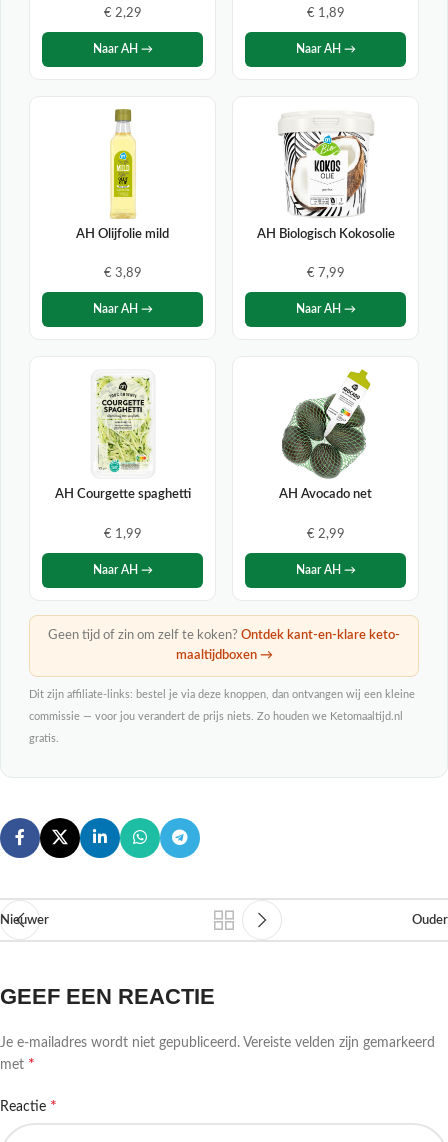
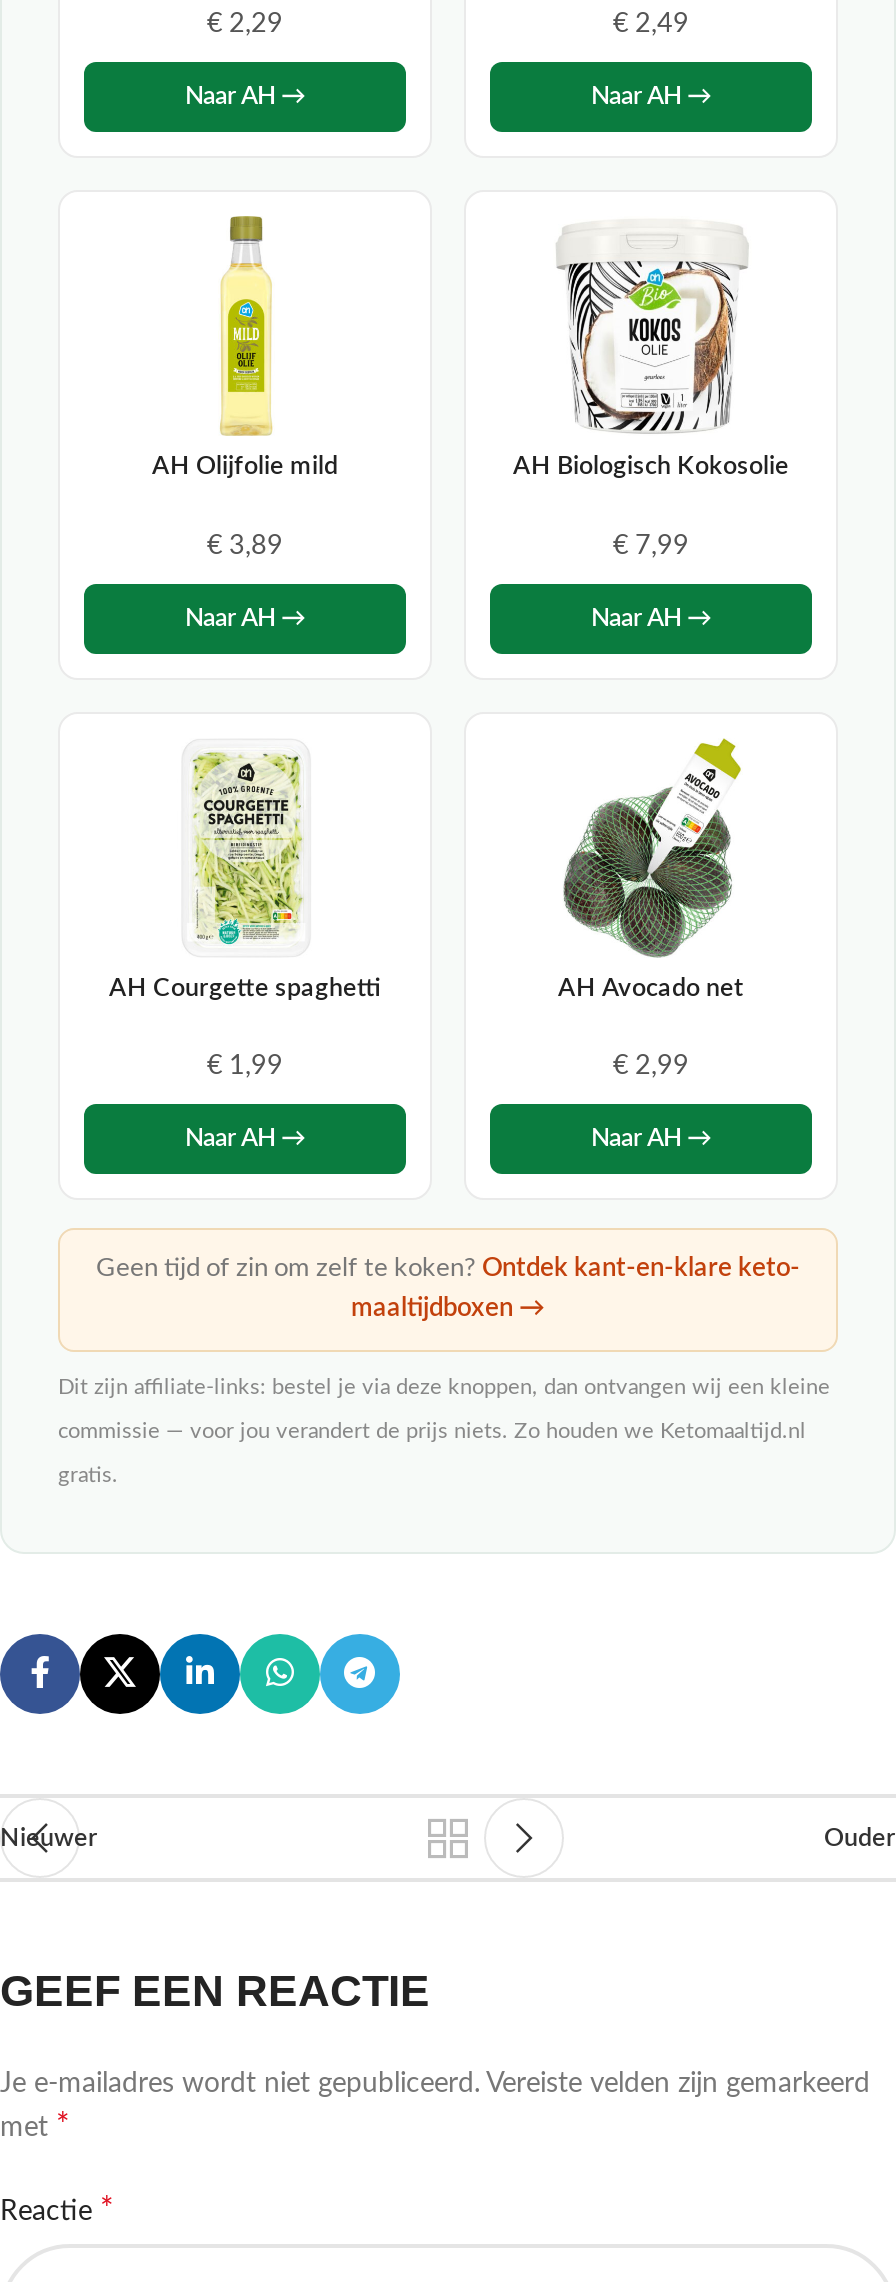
- € 1,89
+ € 2,49
